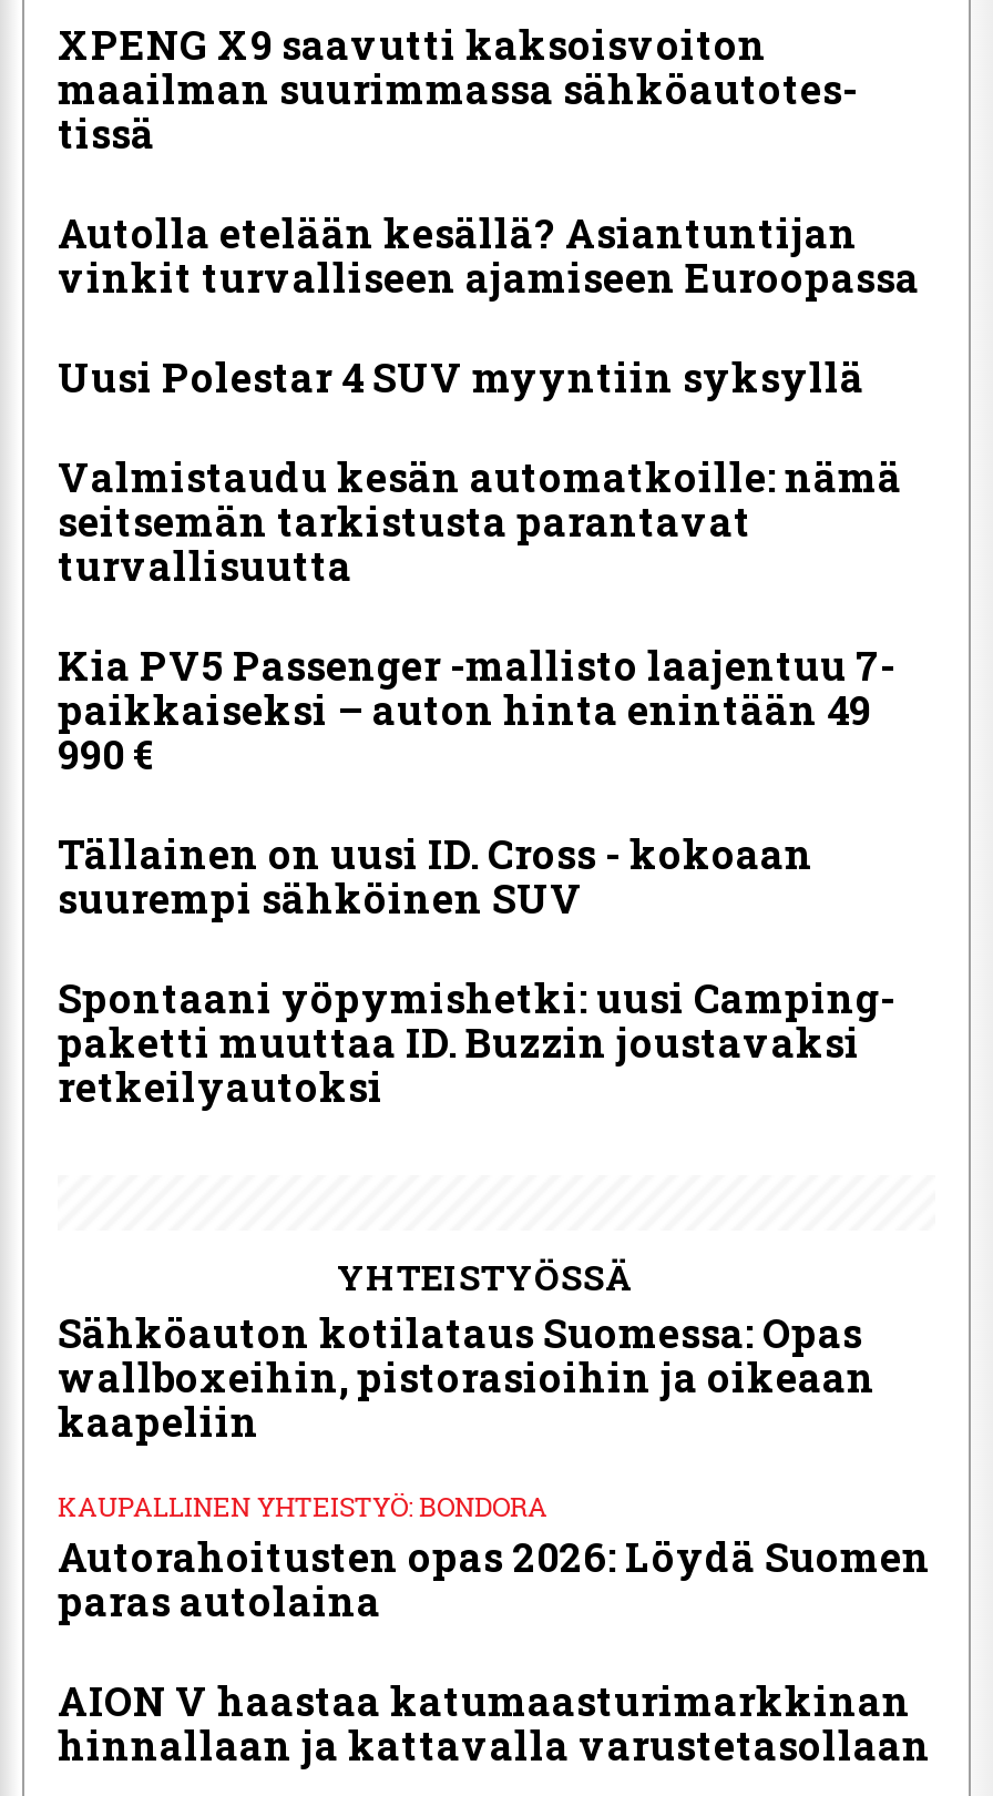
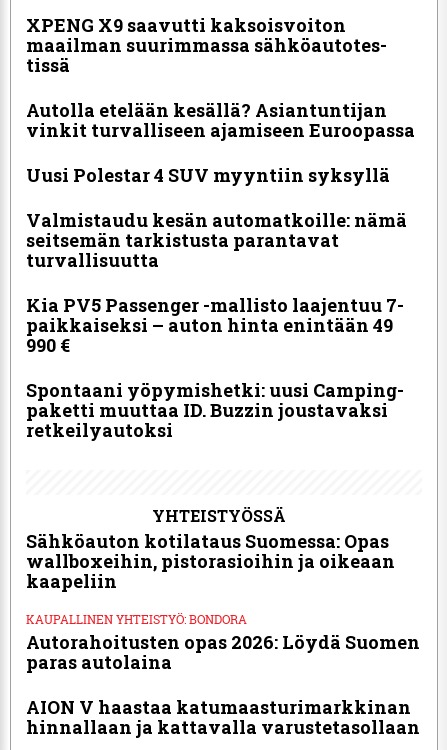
- Tällainen on uusi ID. Cross - kokoaan
- suurempi sähköinen SUV
